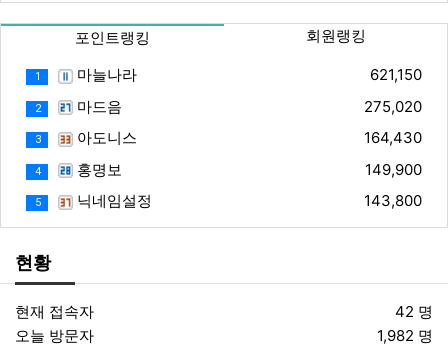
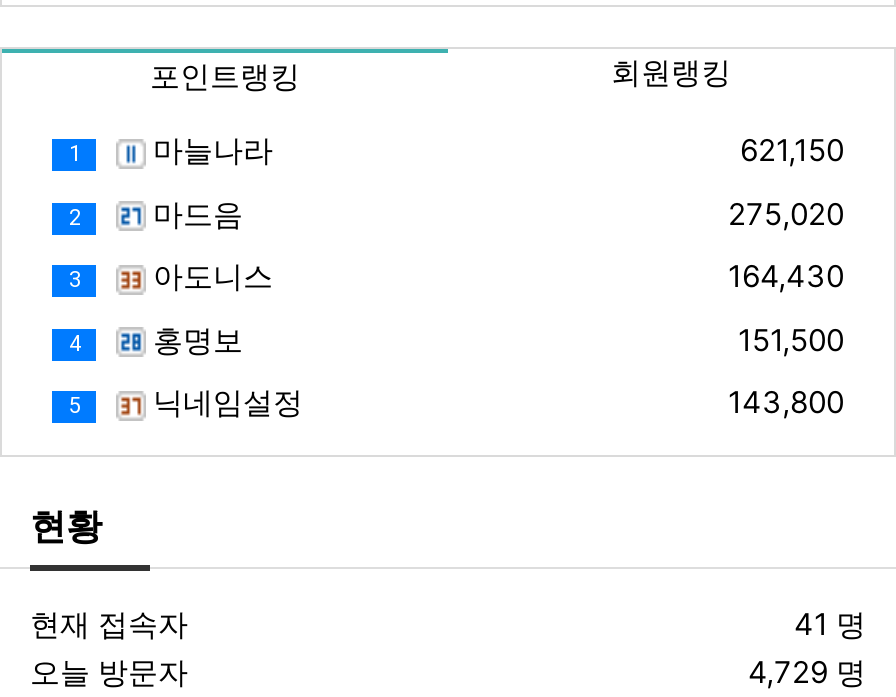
- 149,900
+ 151,500

- 42 명
+ 41 명

- 1,982 명
+ 4,729 명
